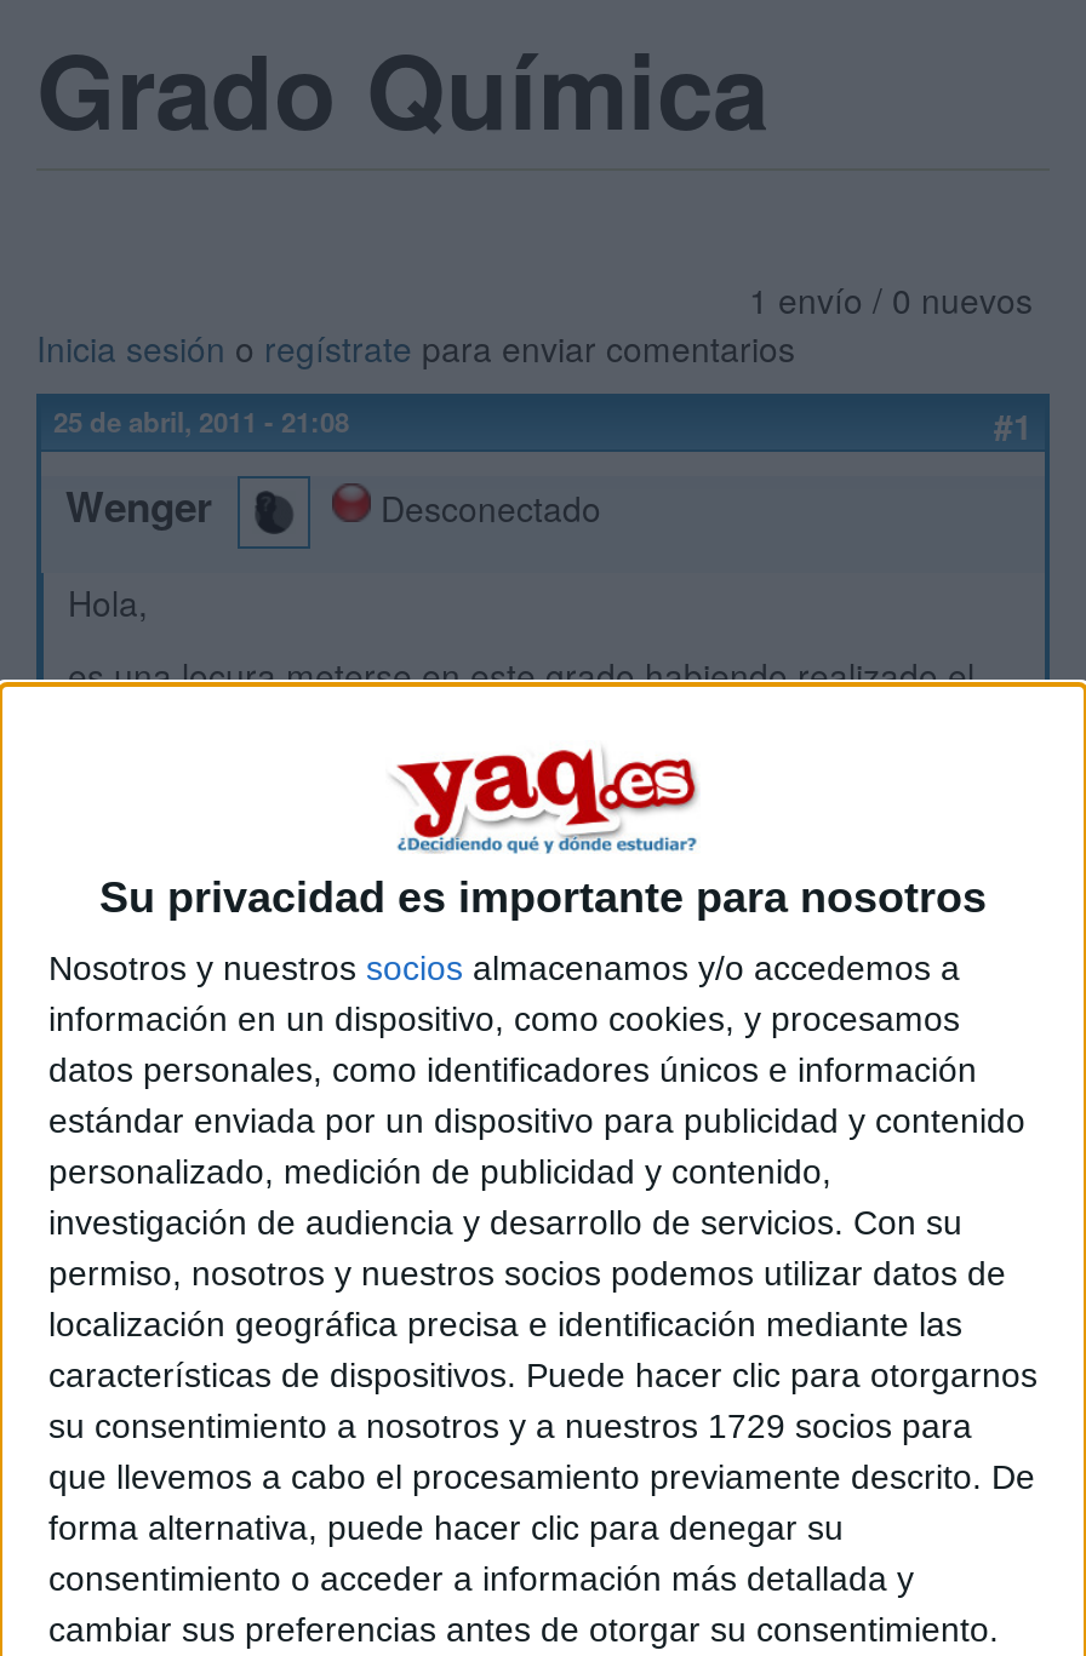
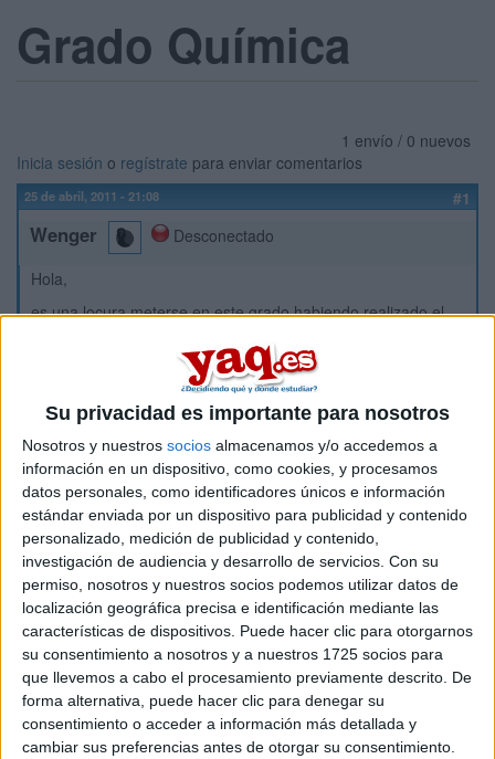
- su consentimiento a nosotros y a nuestros 1729 socios para
+ su consentimiento a nosotros y a nuestros 1725 socios para
